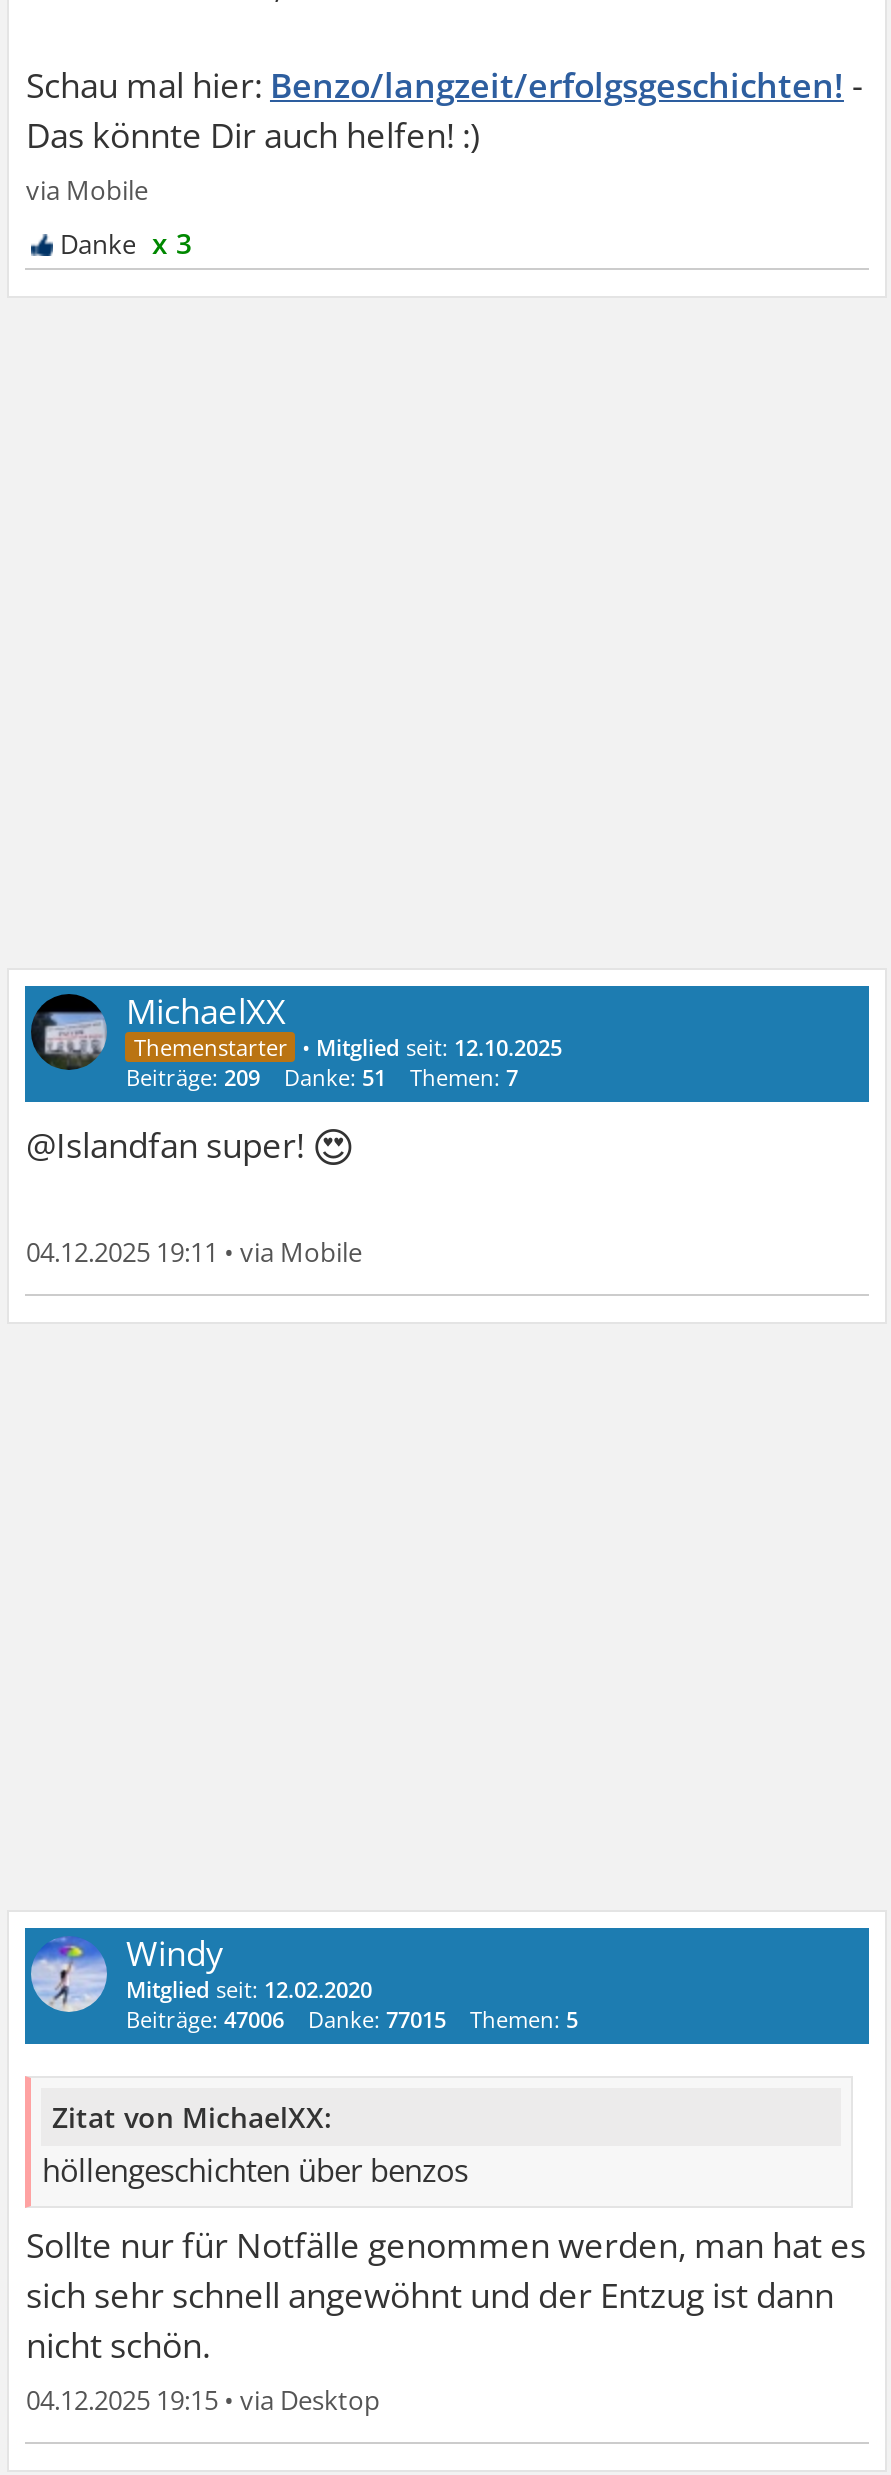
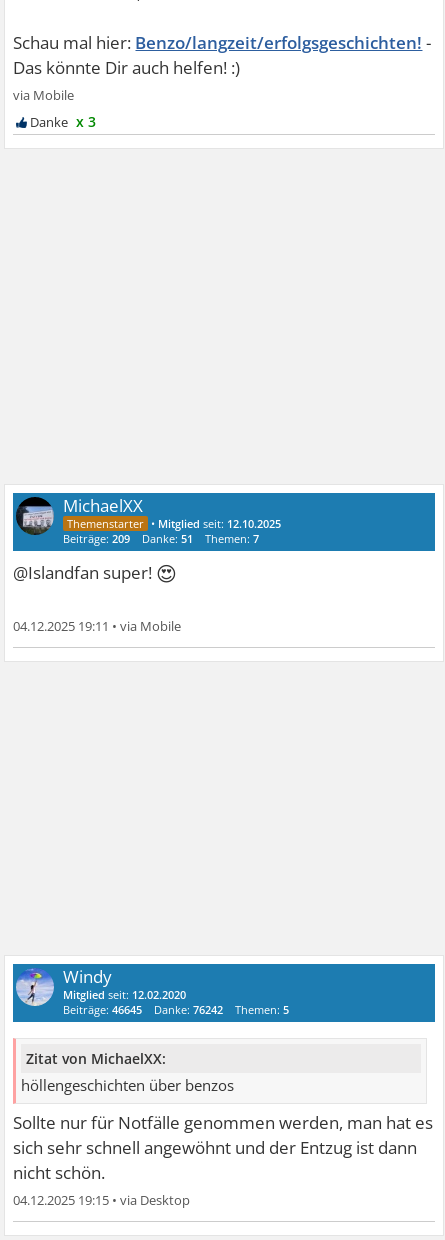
- Beiträge: 47006
+ Beiträge: 46645

- Danke: 77015
+ Danke: 76242
